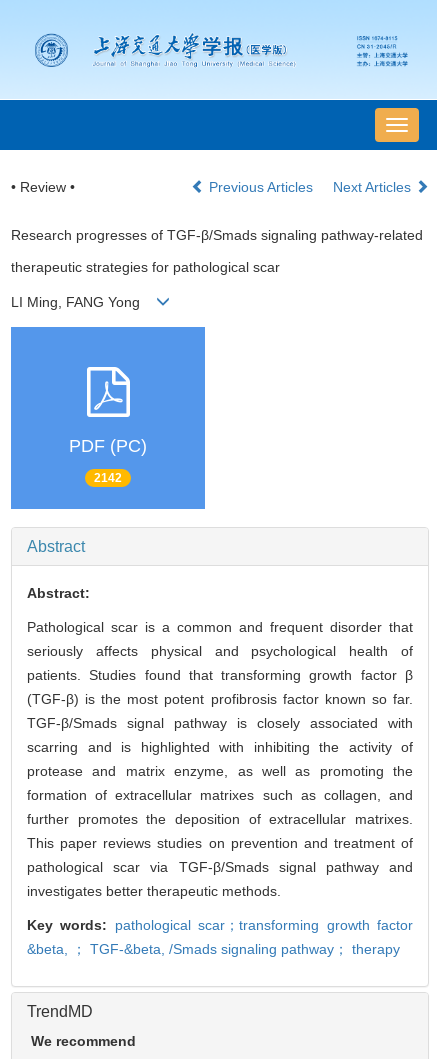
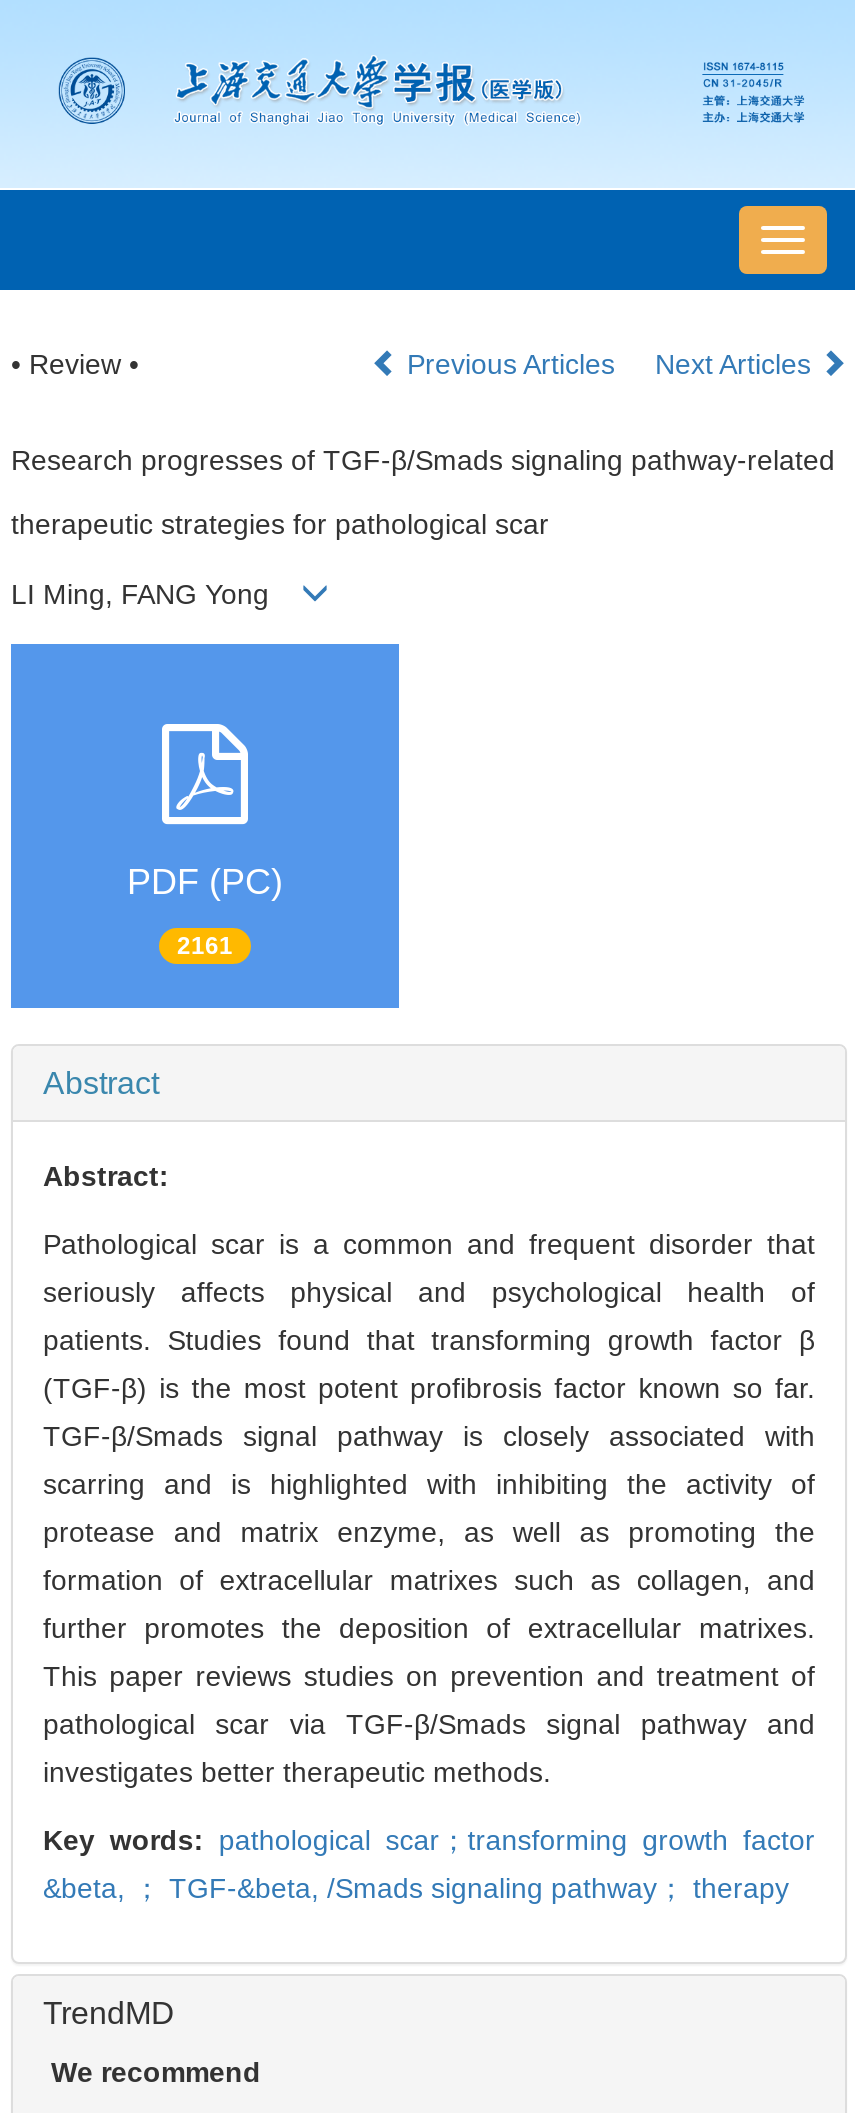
- 2142
+ 2161
